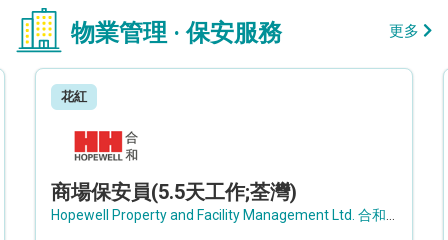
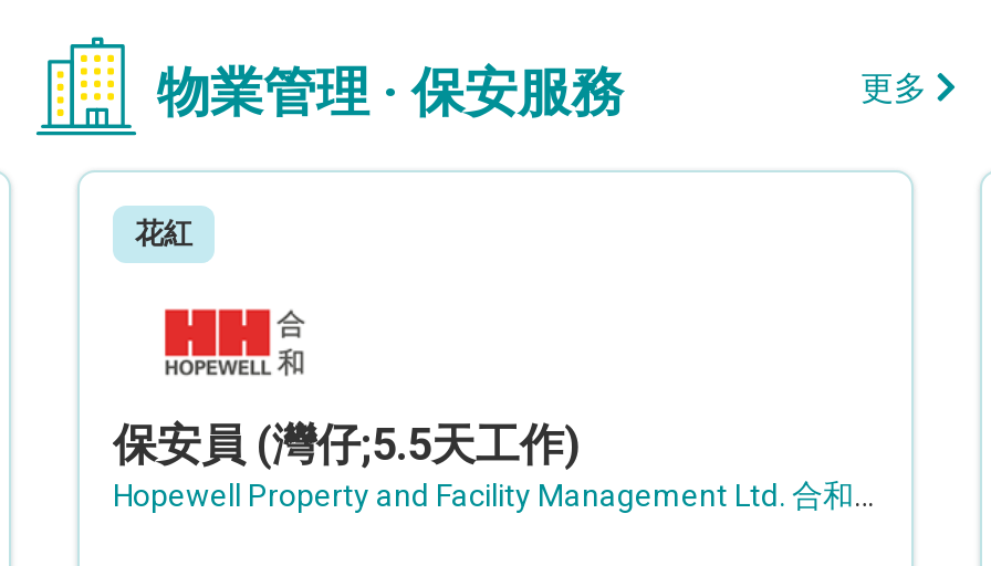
- 商場保安員(5.5天工作;荃灣)
+ 保安員 (灣仔;5.5天工作)
